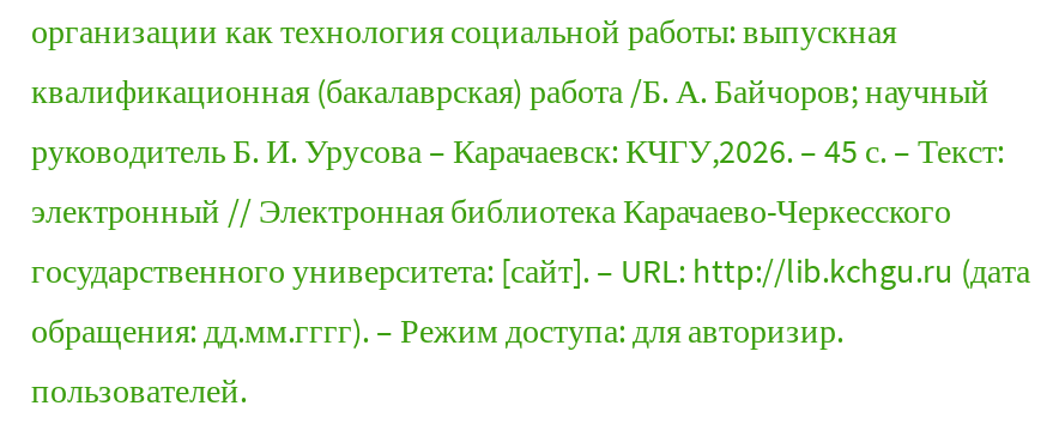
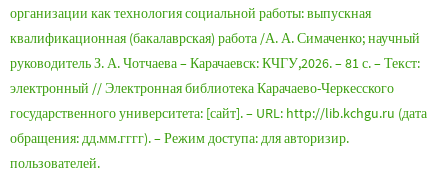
- квалификационная (бакалаврская) работа /Б. А. Байчоров; научный
+ квалификационная (бакалаврская) работа /А. А. Симаченко; научный

- руководитель Б. И. Урусова – Карачаевск: КЧГУ,2026. – 45 с. – Текст:
+ руководитель З. А. Чотчаева – Карачаевск: КЧГУ,2026. – 81 с. – Текст:
